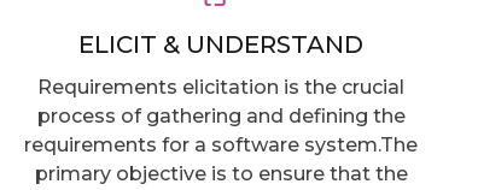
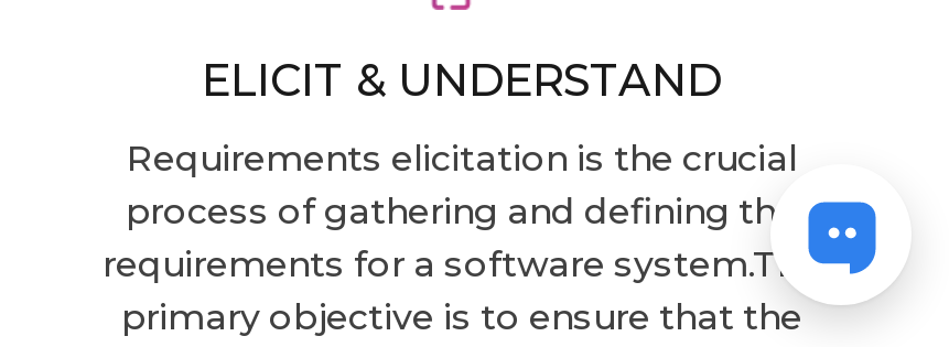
+ [image]
